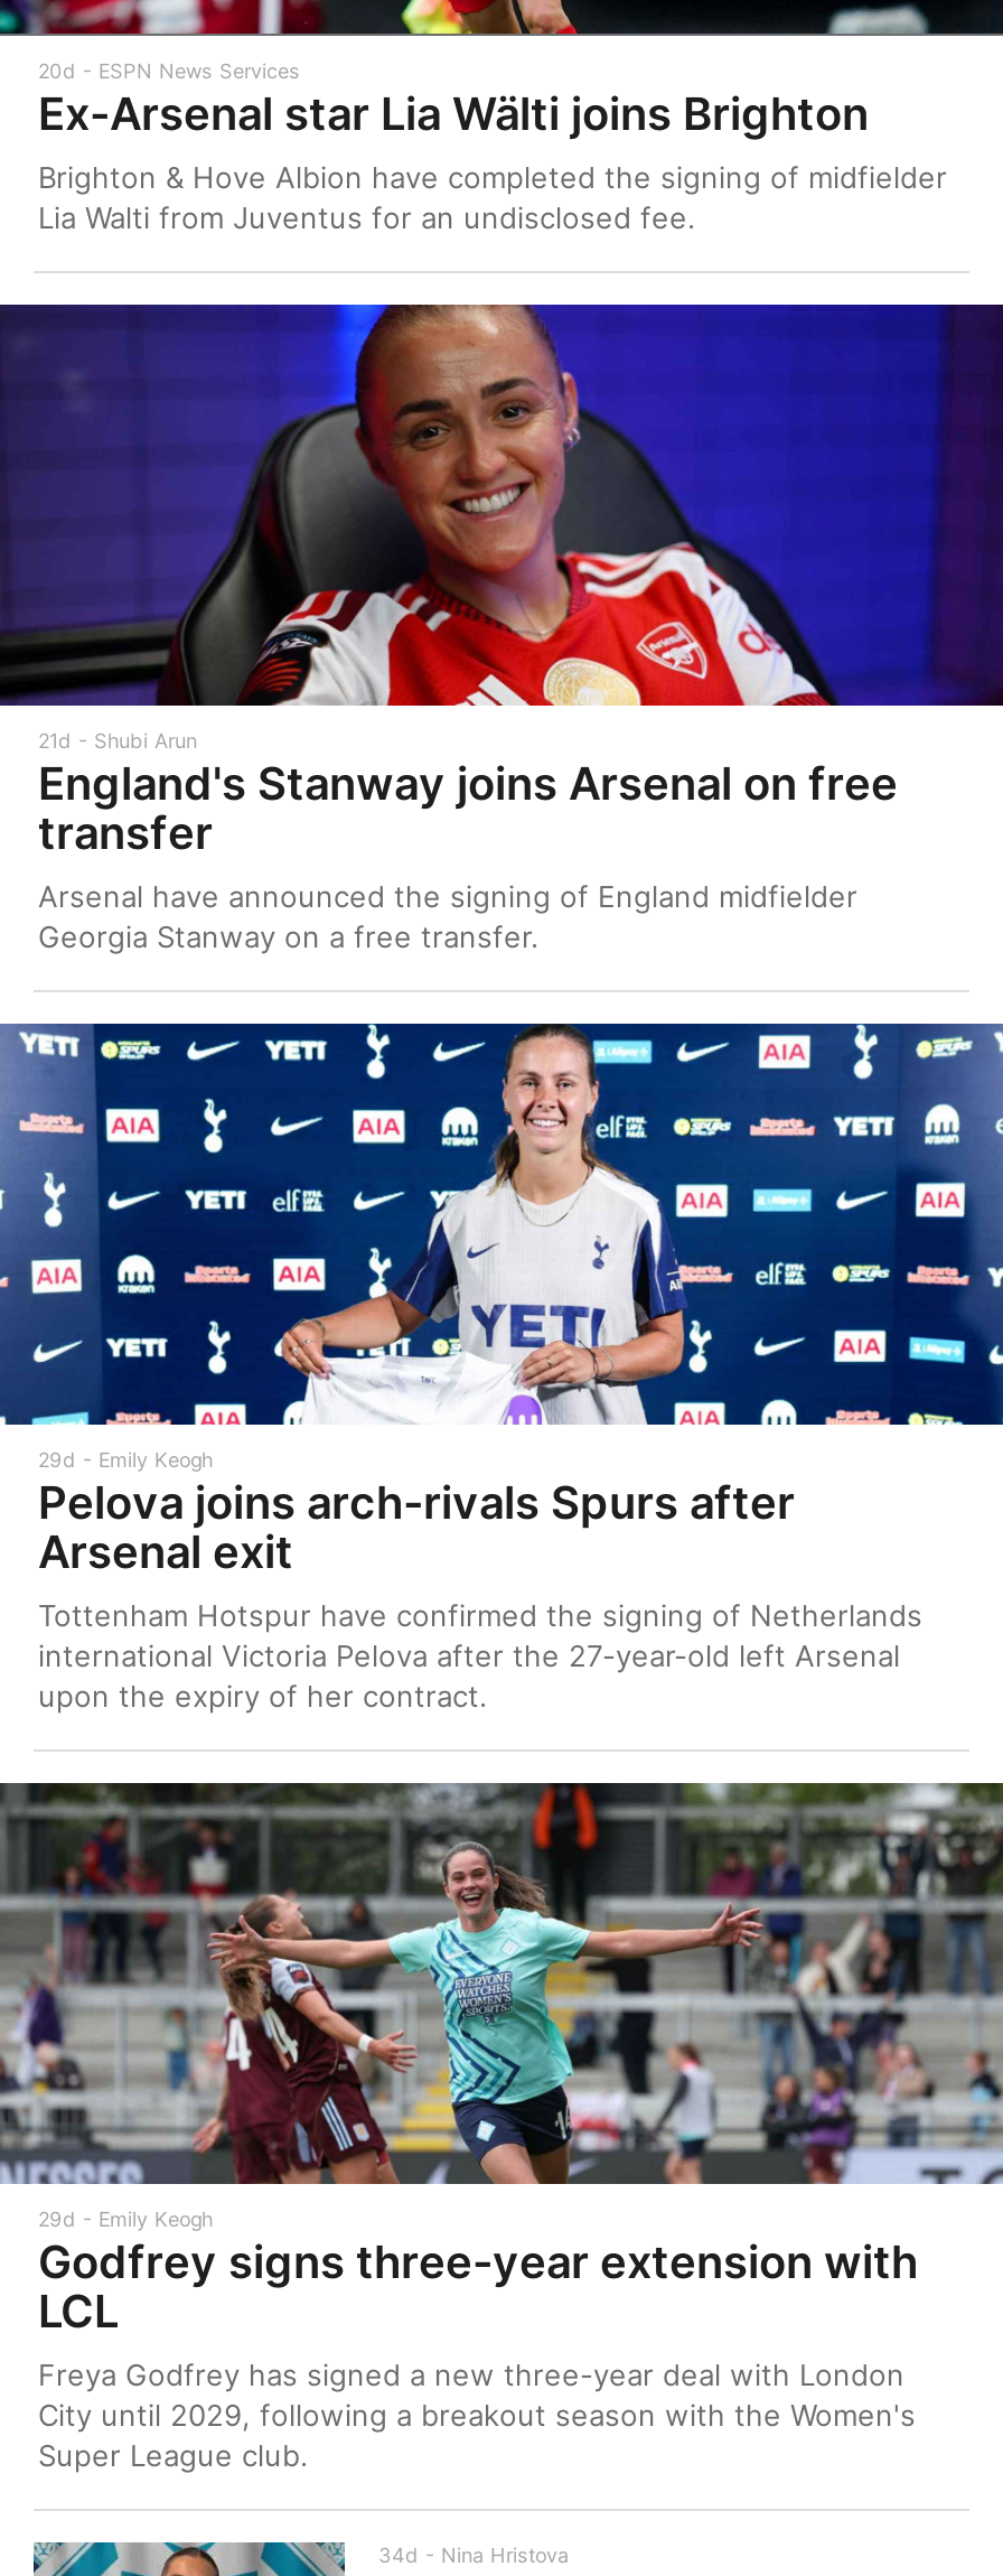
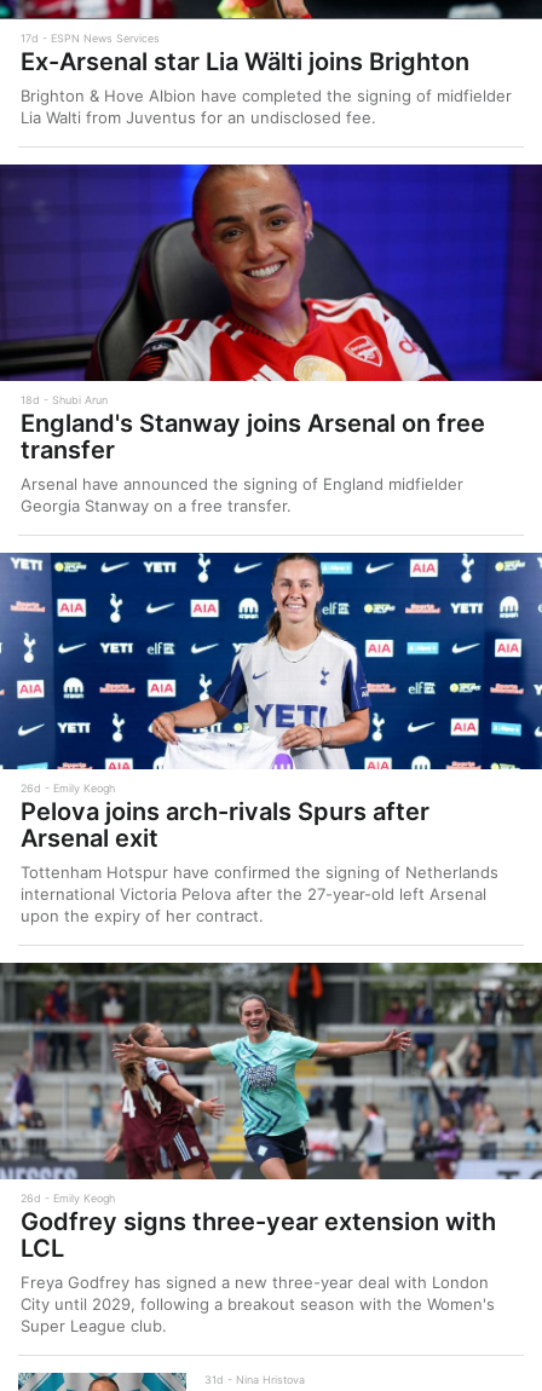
- 20d ESPN News Services
+ 17d ESPN News Services

- 21d Shubi Arun
+ 18d Shubi Arun

- 29d Emily Keogh
+ 26d Emily Keogh

- 29d Emily Keogh
+ 26d Emily Keogh

- 34d Nina Hristova
+ 31d Nina Hristova
